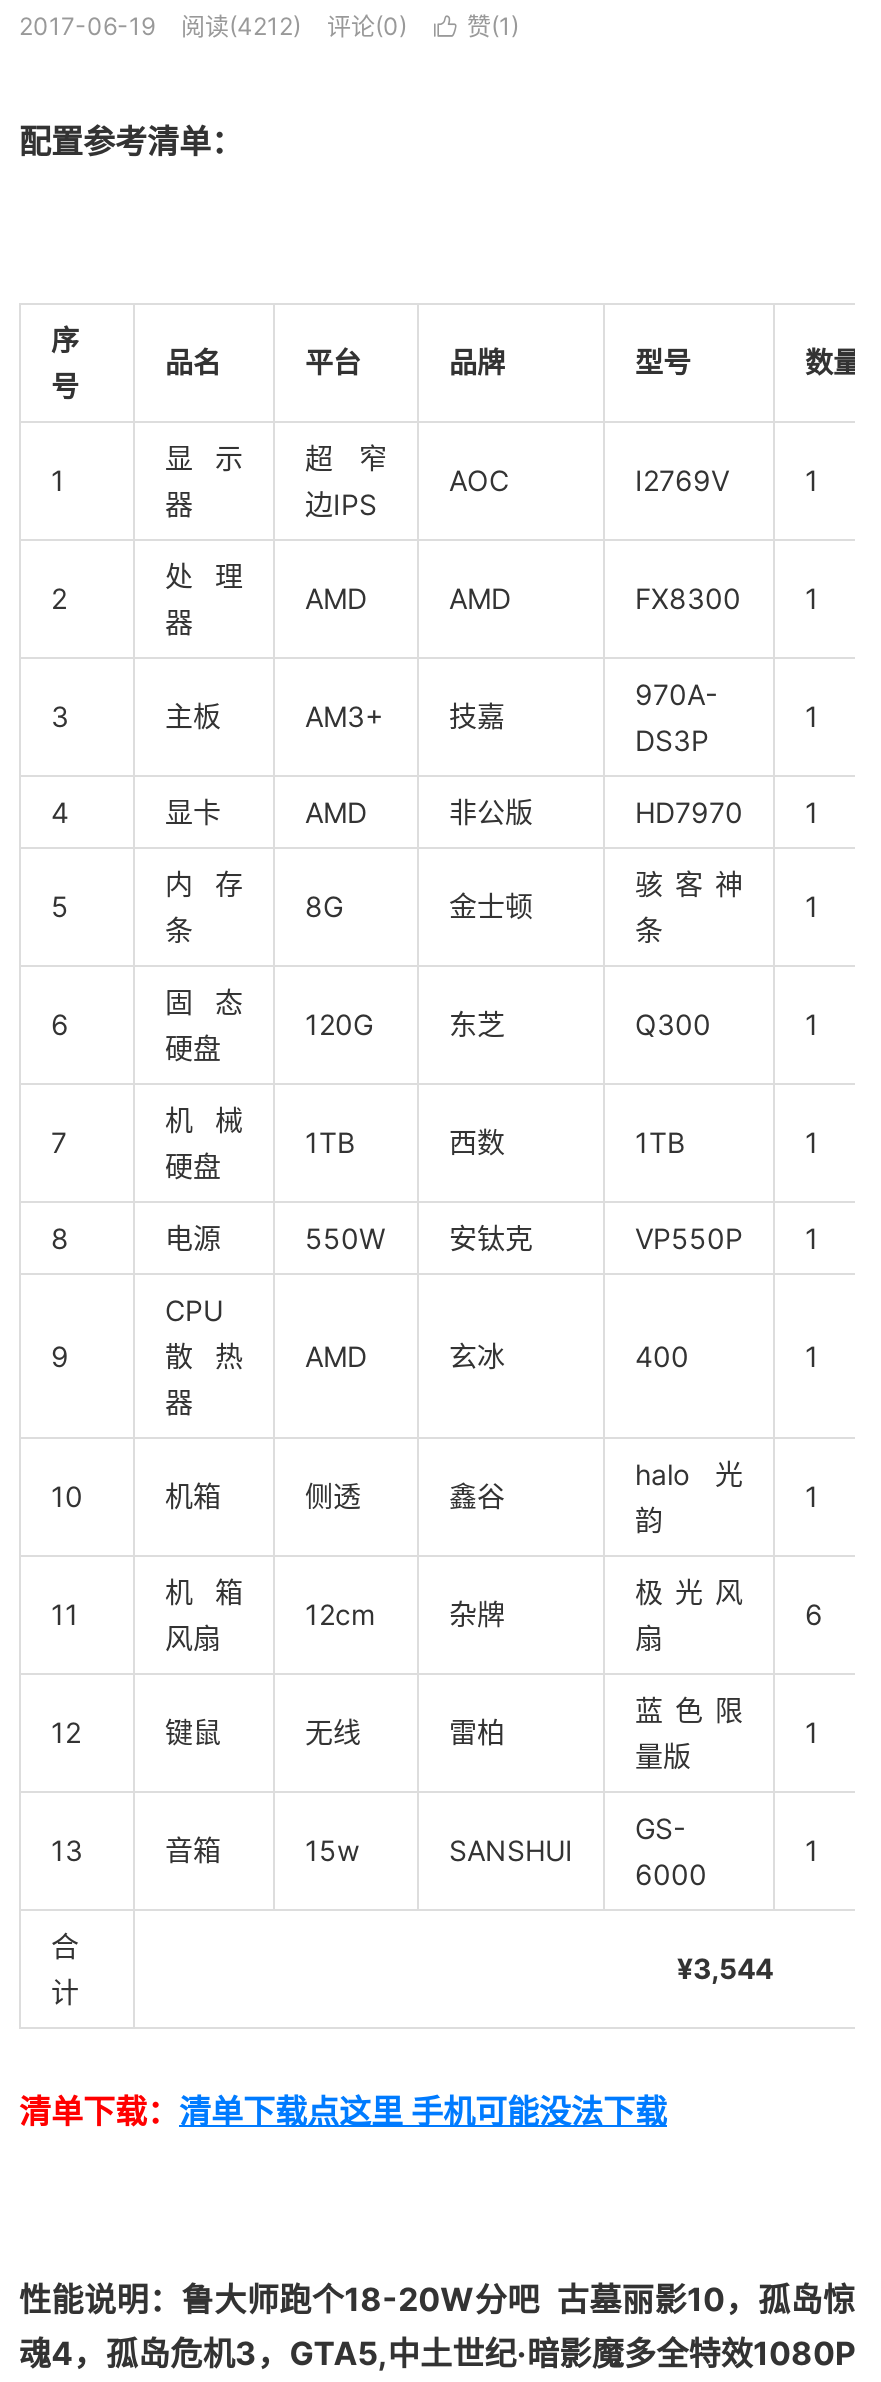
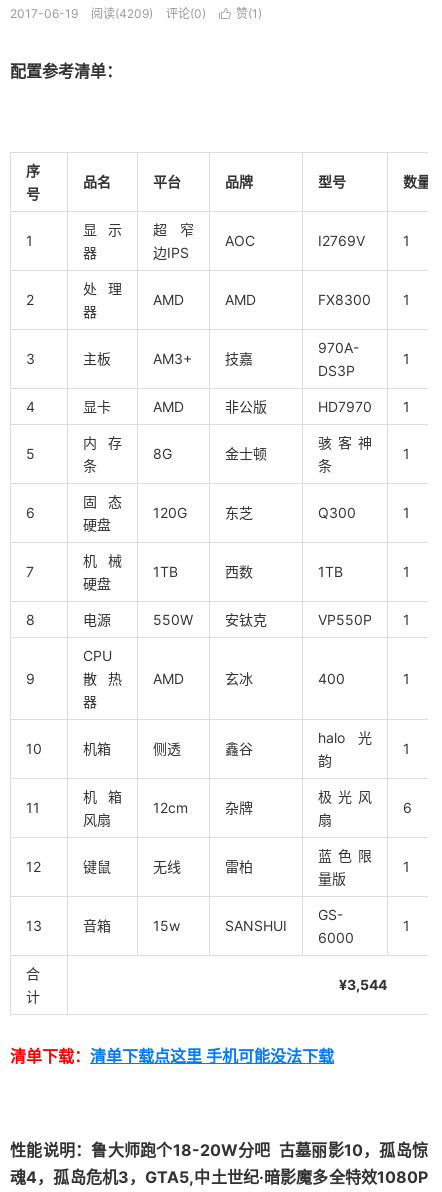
- 阅读(4212)
+ 阅读(4209)
